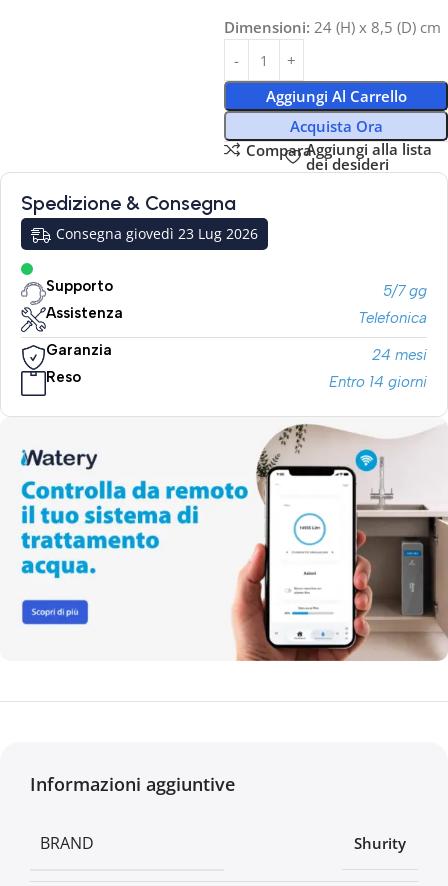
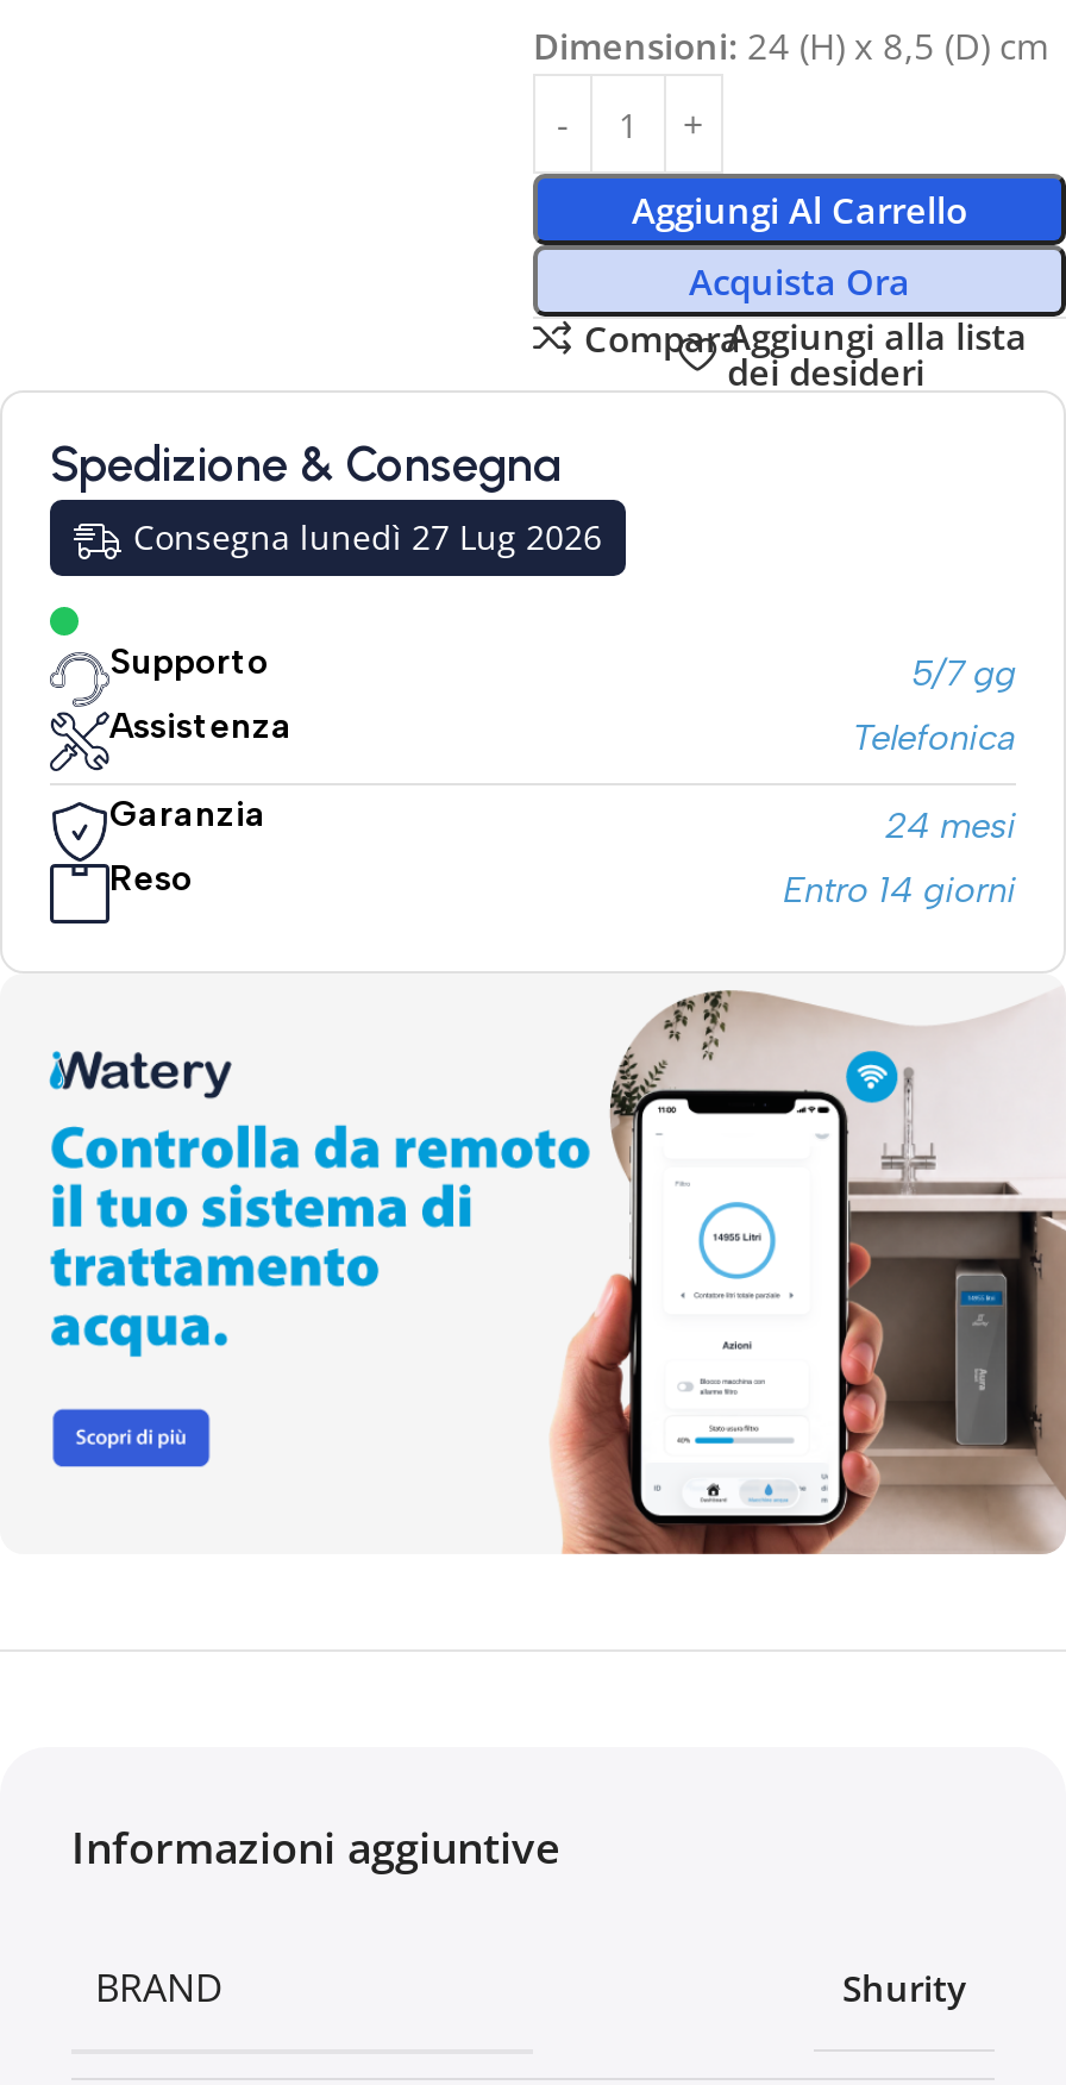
- Consegna giovedì 23 Lug 2026
+ Consegna lunedì 27 Lug 2026
